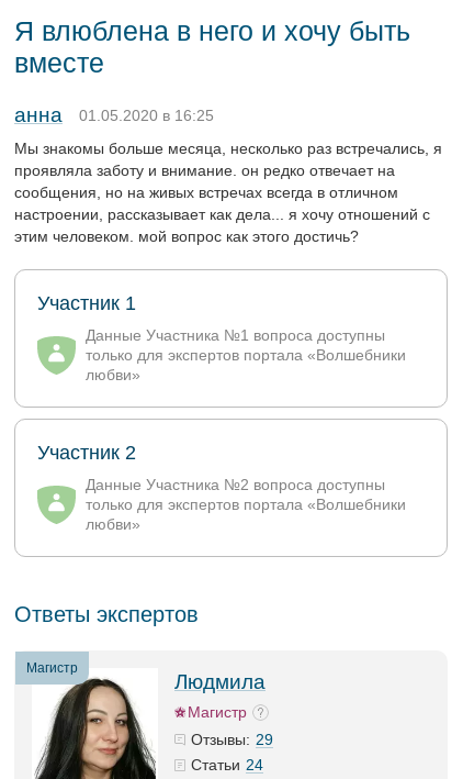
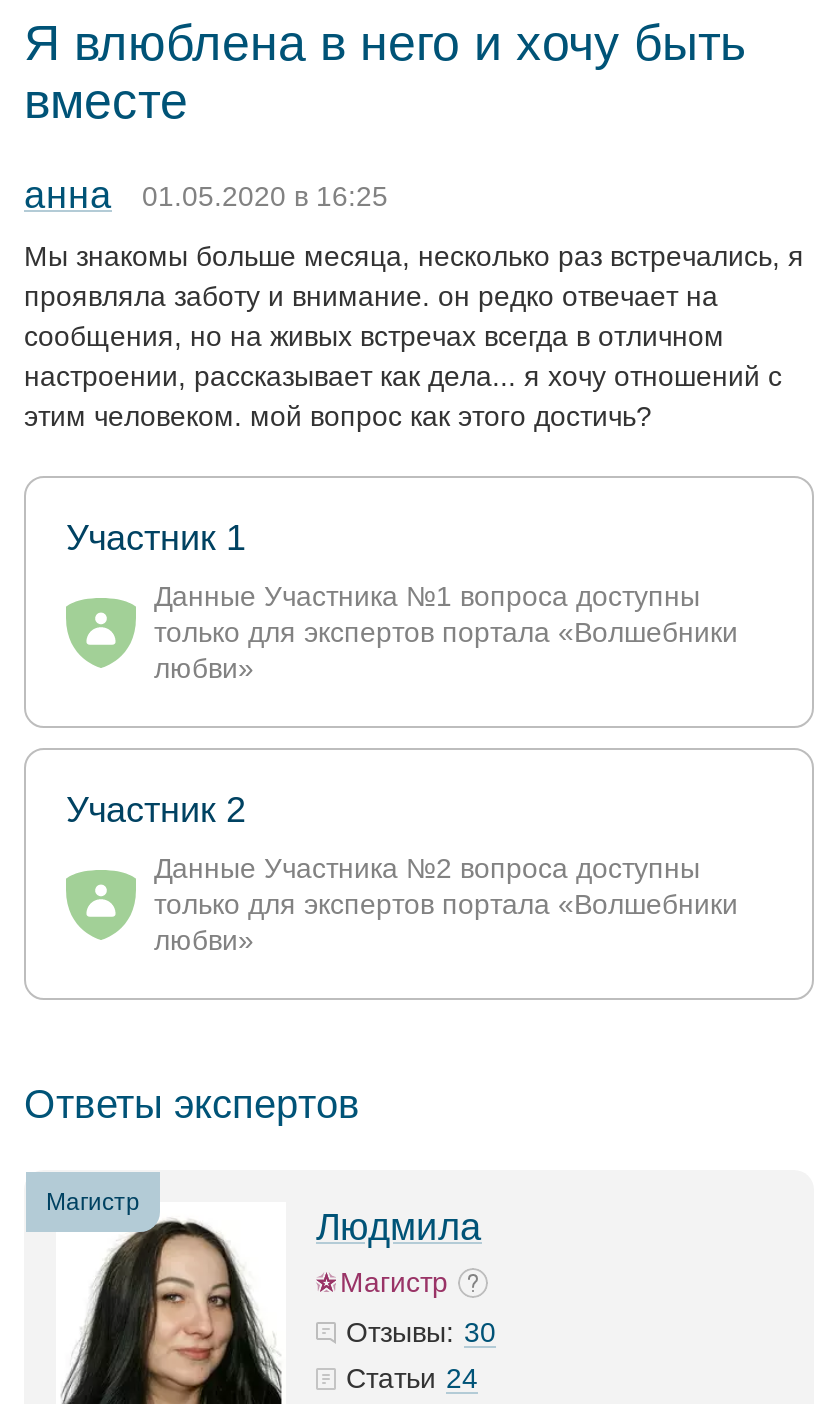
- Отзывы: 29
+ Отзывы: 30
